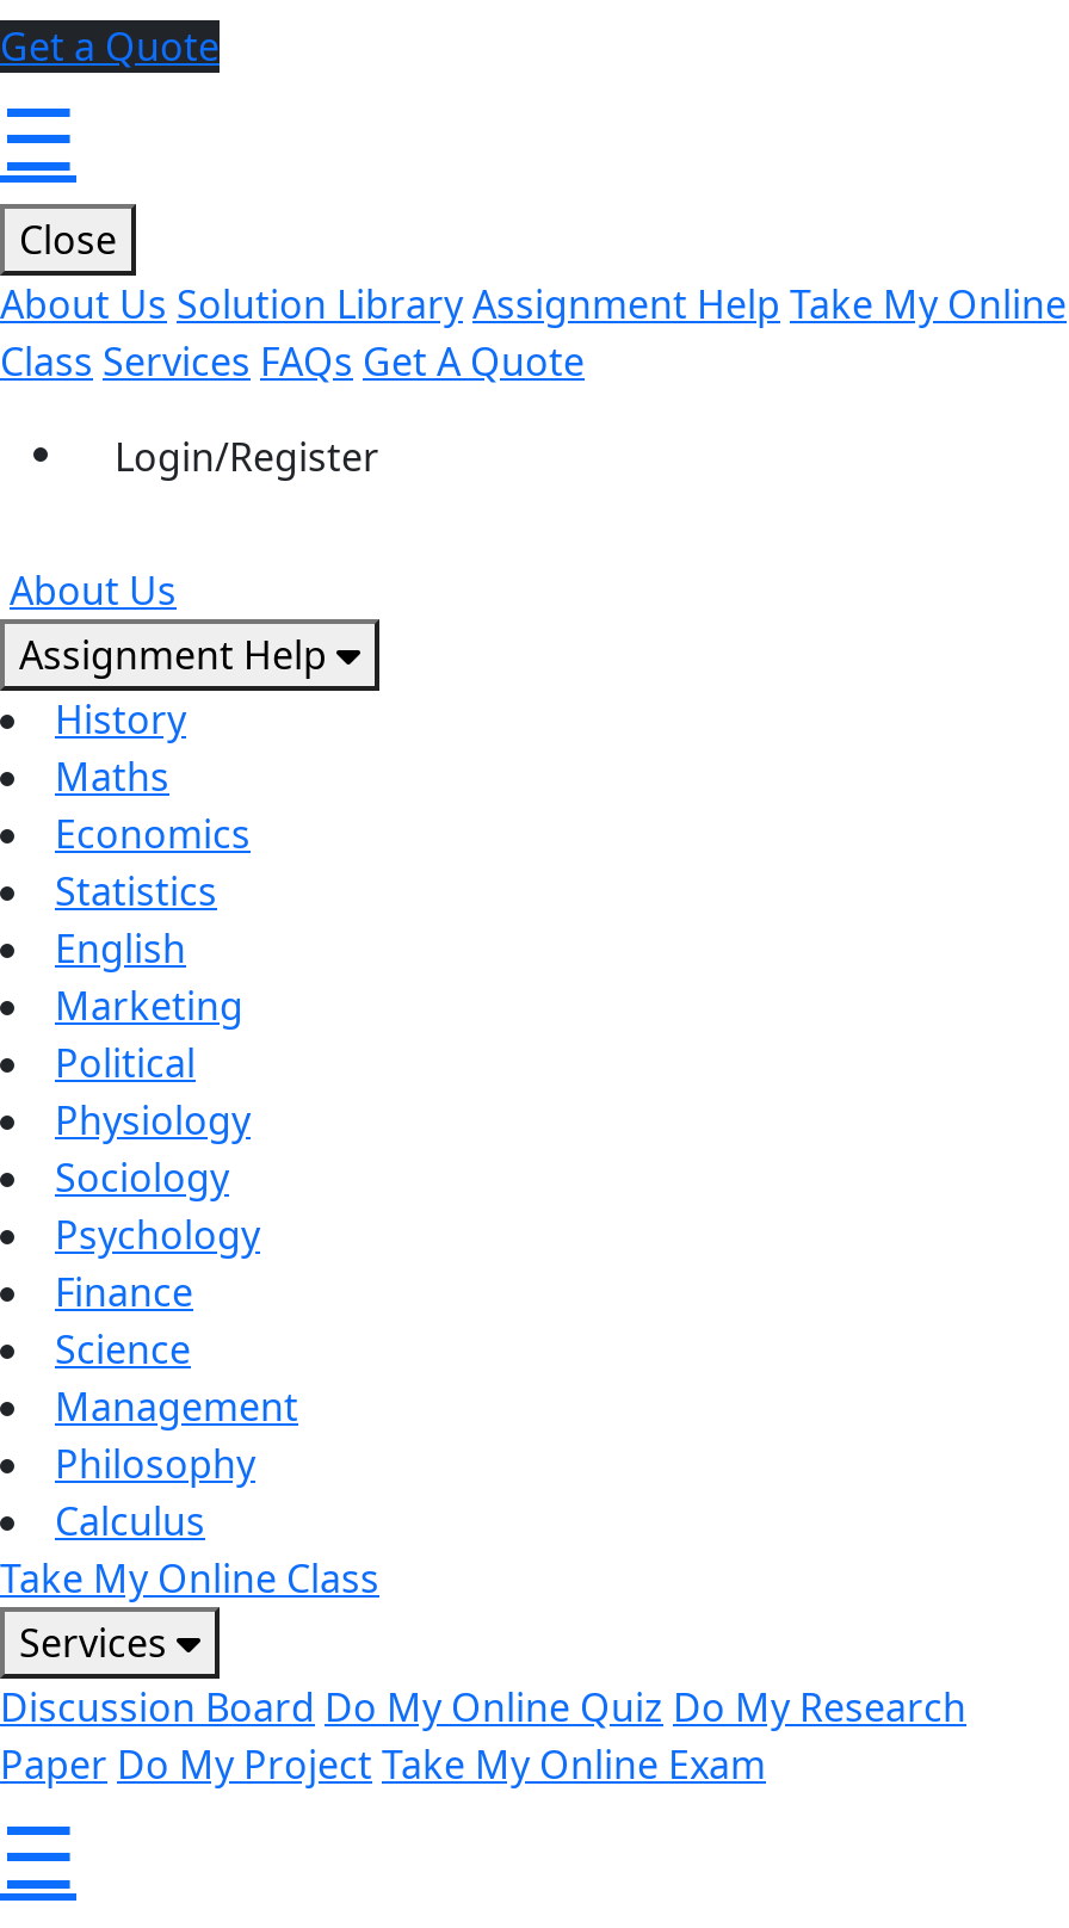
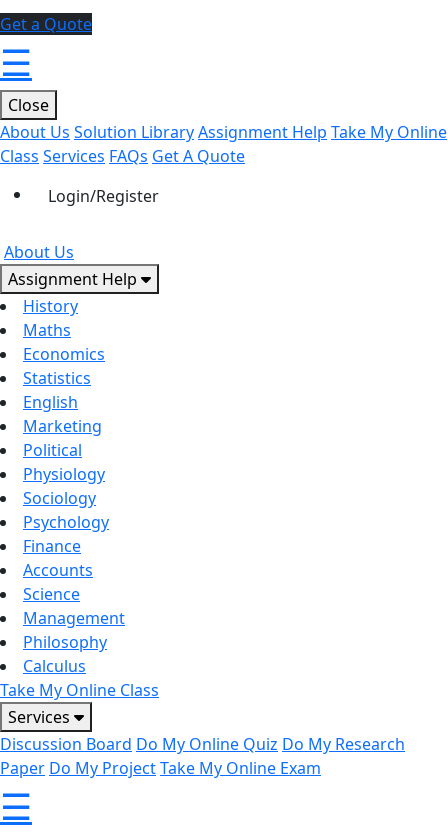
+ Accounts
